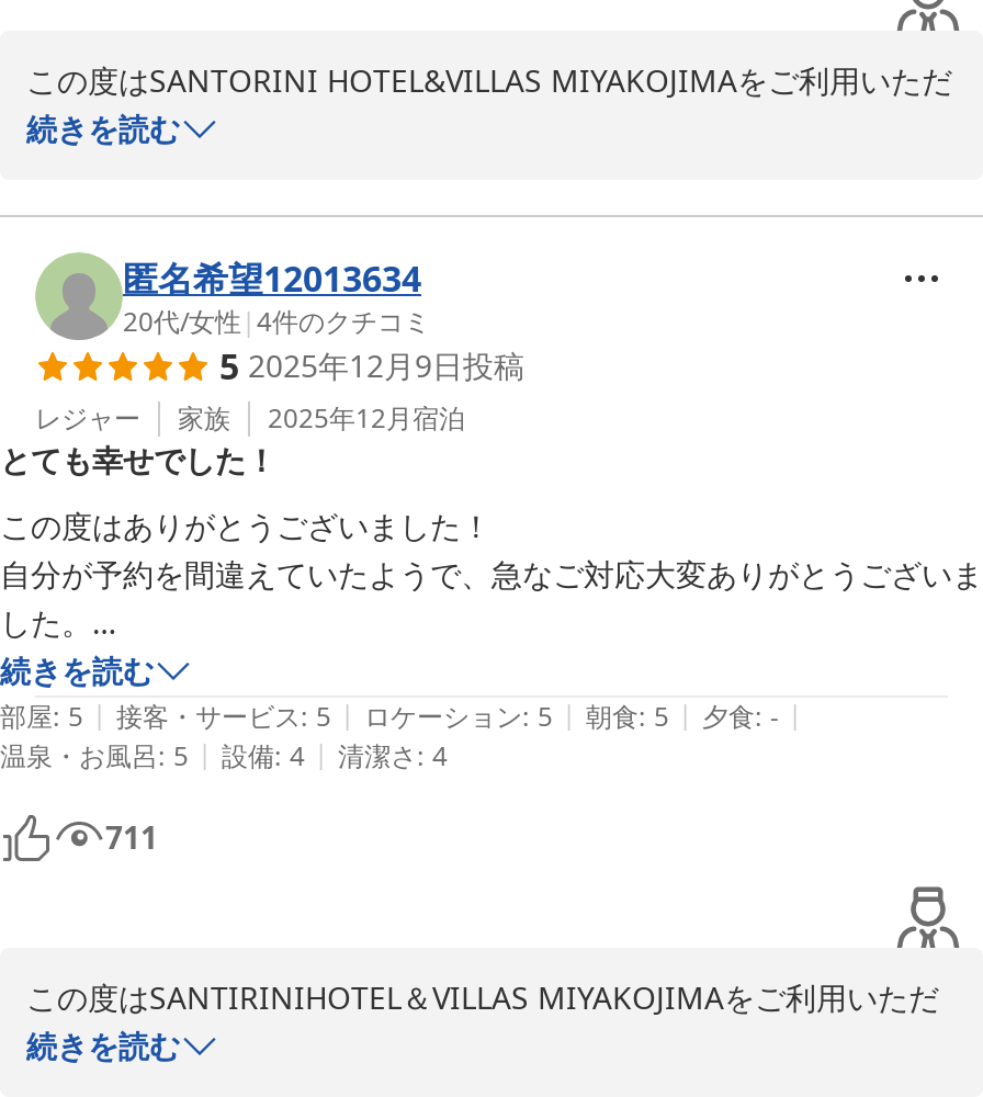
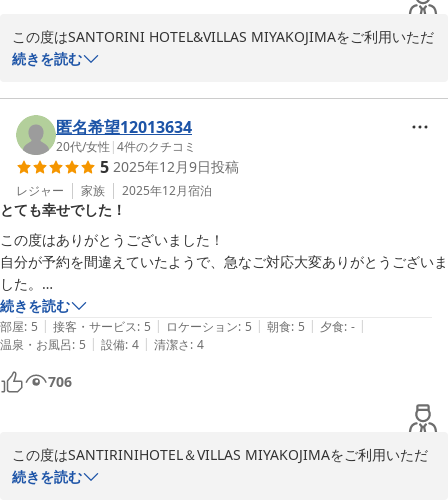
- 711
+ 706
